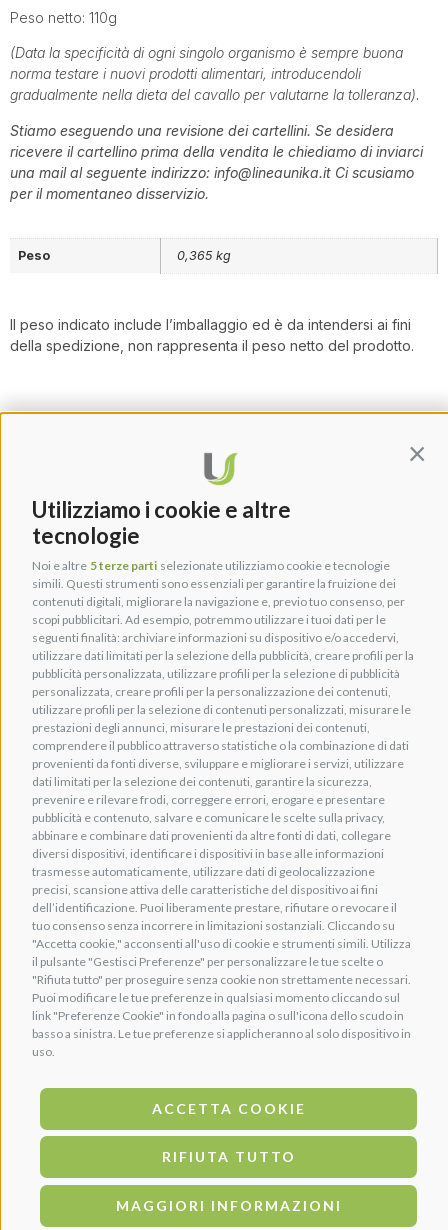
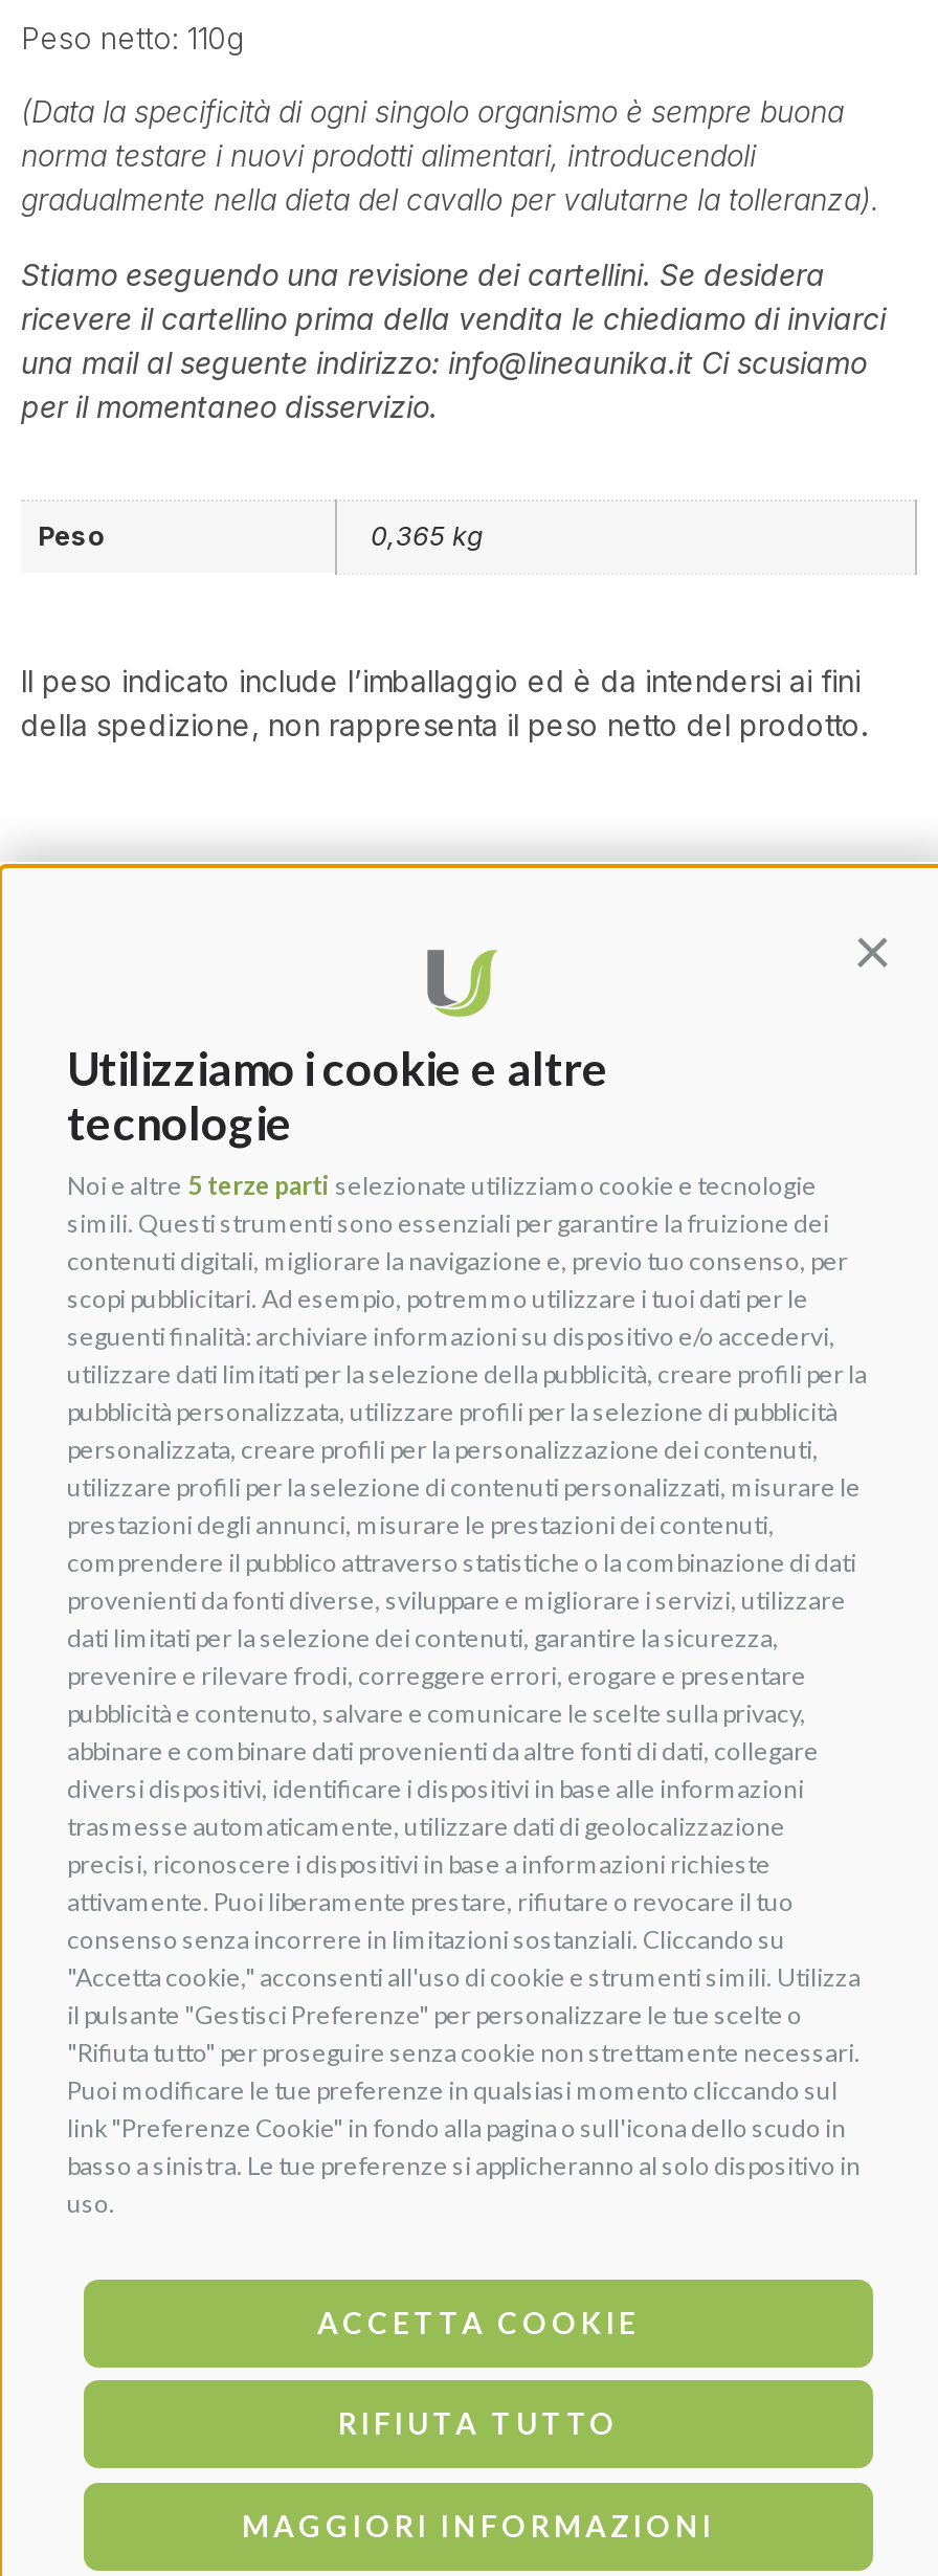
- precisi, scansione attiva delle caratteristiche del dispositivo ai fini
- dell’identificazione. Puoi liberamente prestare, rifiutare o revocare il
- tuo consenso senza incorrere in limitazioni sostanziali. Cliccando su
+ precisi, riconoscere i dispositivi in base a informazioni richieste
+ attivamente. Puoi liberamente prestare, rifiutare o revocare il tuo
+ consenso senza incorrere in limitazioni sostanziali. Cliccando su
